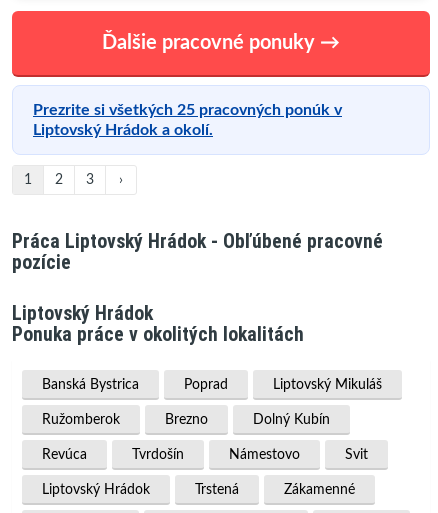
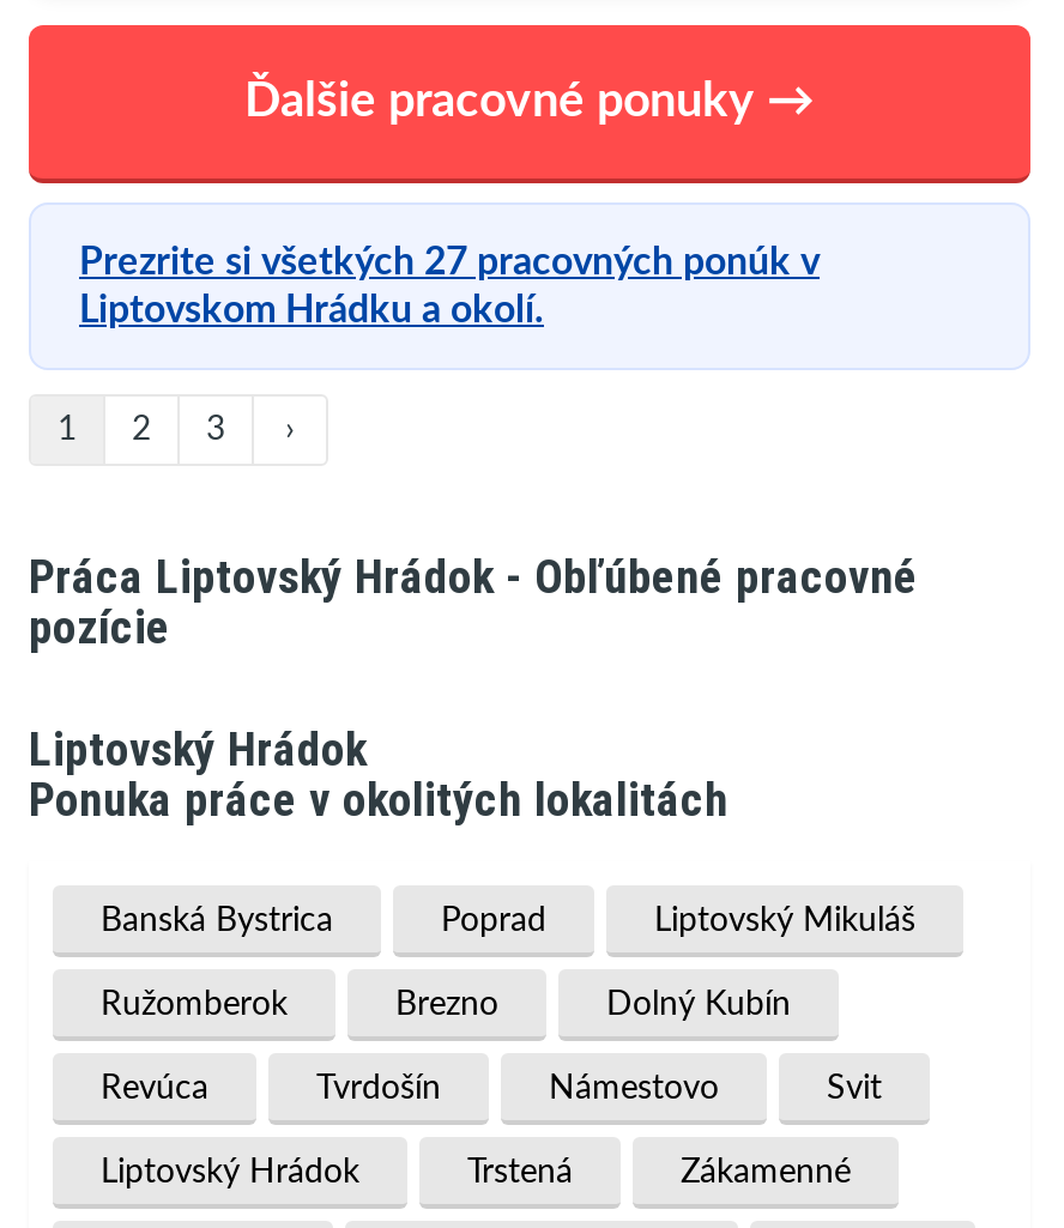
- Prezrite si všetkých 25 pracovných ponúk v
+ Prezrite si všetkých 27 pracovných ponúk v

- Liptovský Hrádok a okolí.
+ Liptovskom Hrádku a okolí.
